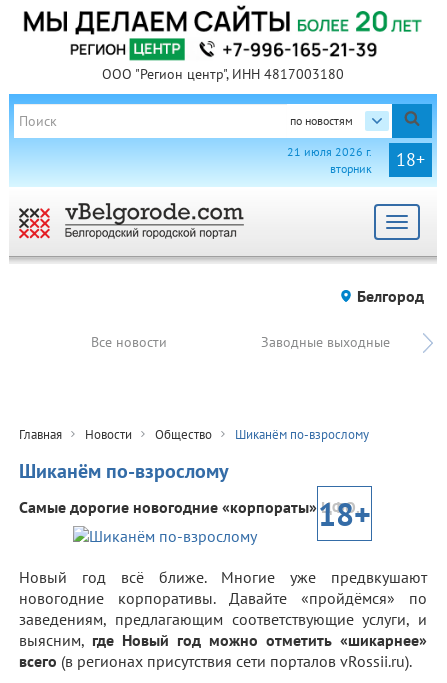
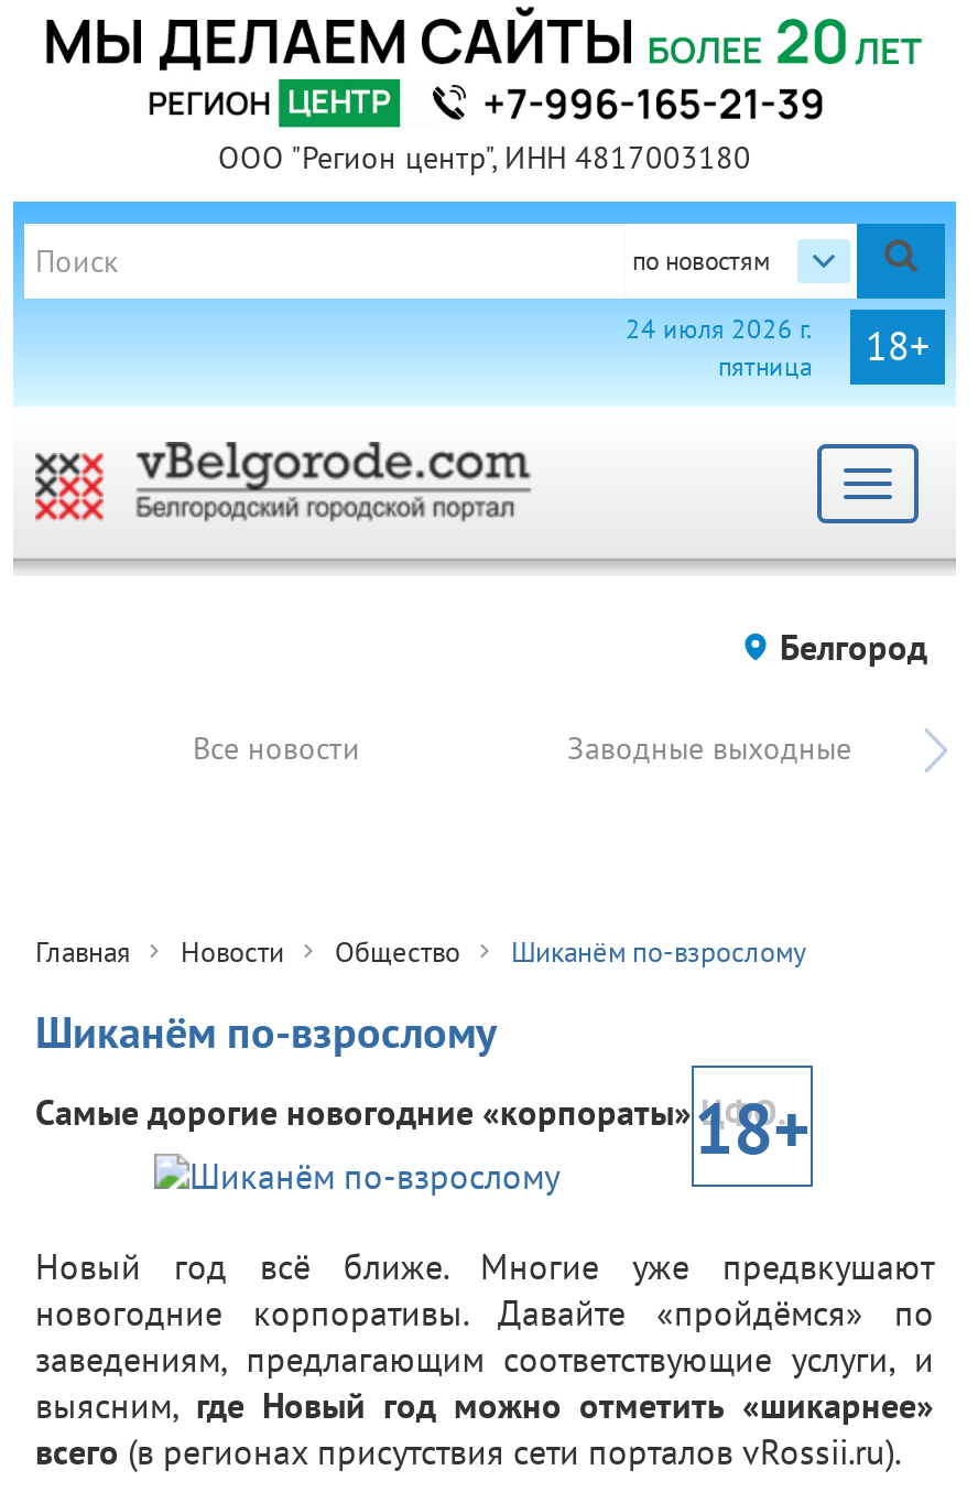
- 21 июля 2026 г.
- вторник
+ 24 июля 2026 г.
+ пятница
